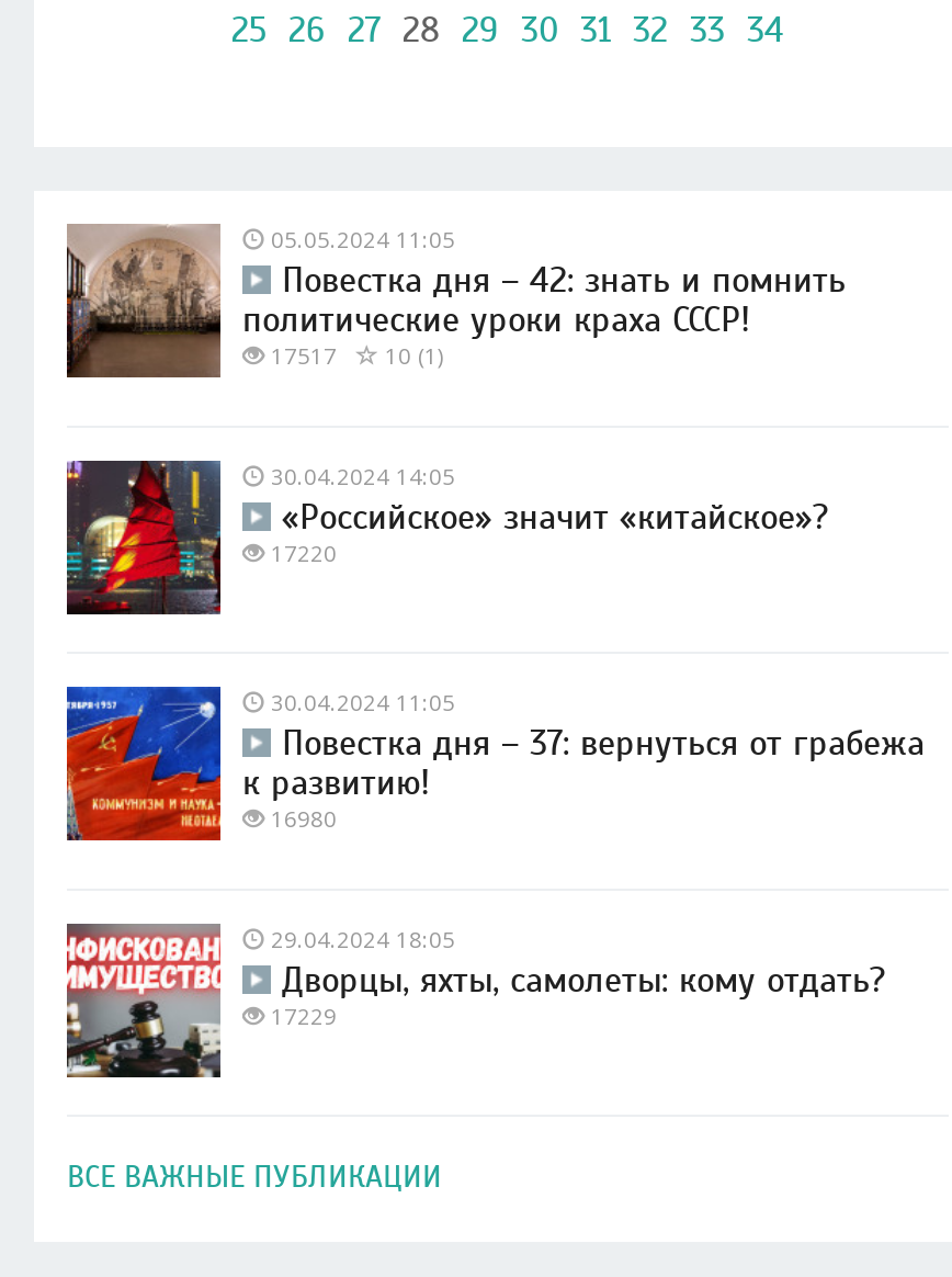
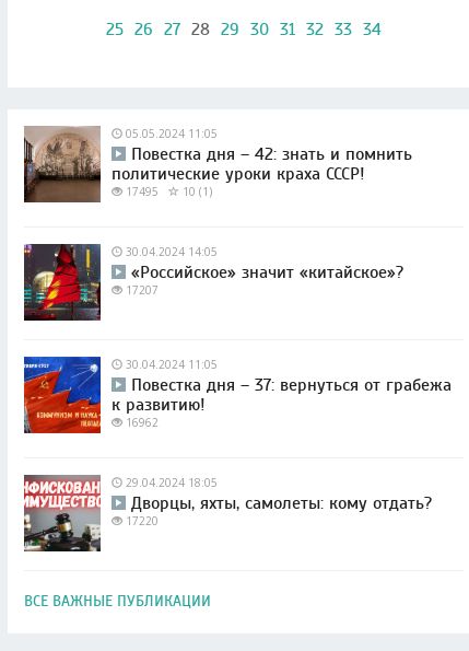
- 17517 10 (1)
+ 17495 10 (1)

- 17220
+ 17207

- 16980
+ 16962

- 17229
+ 17220
